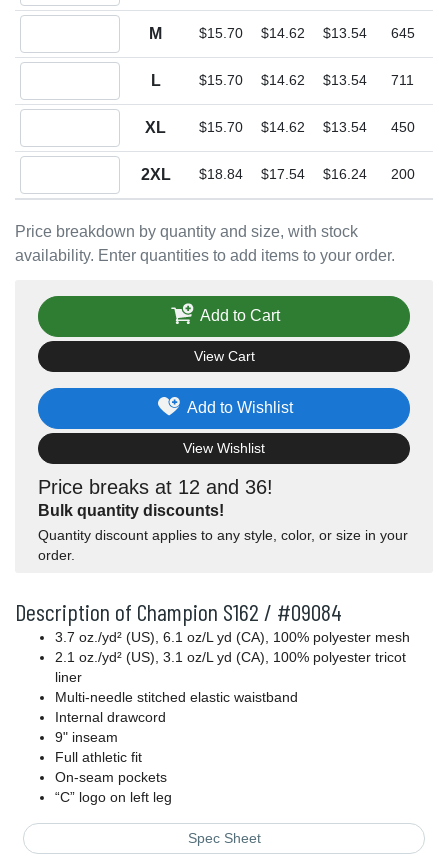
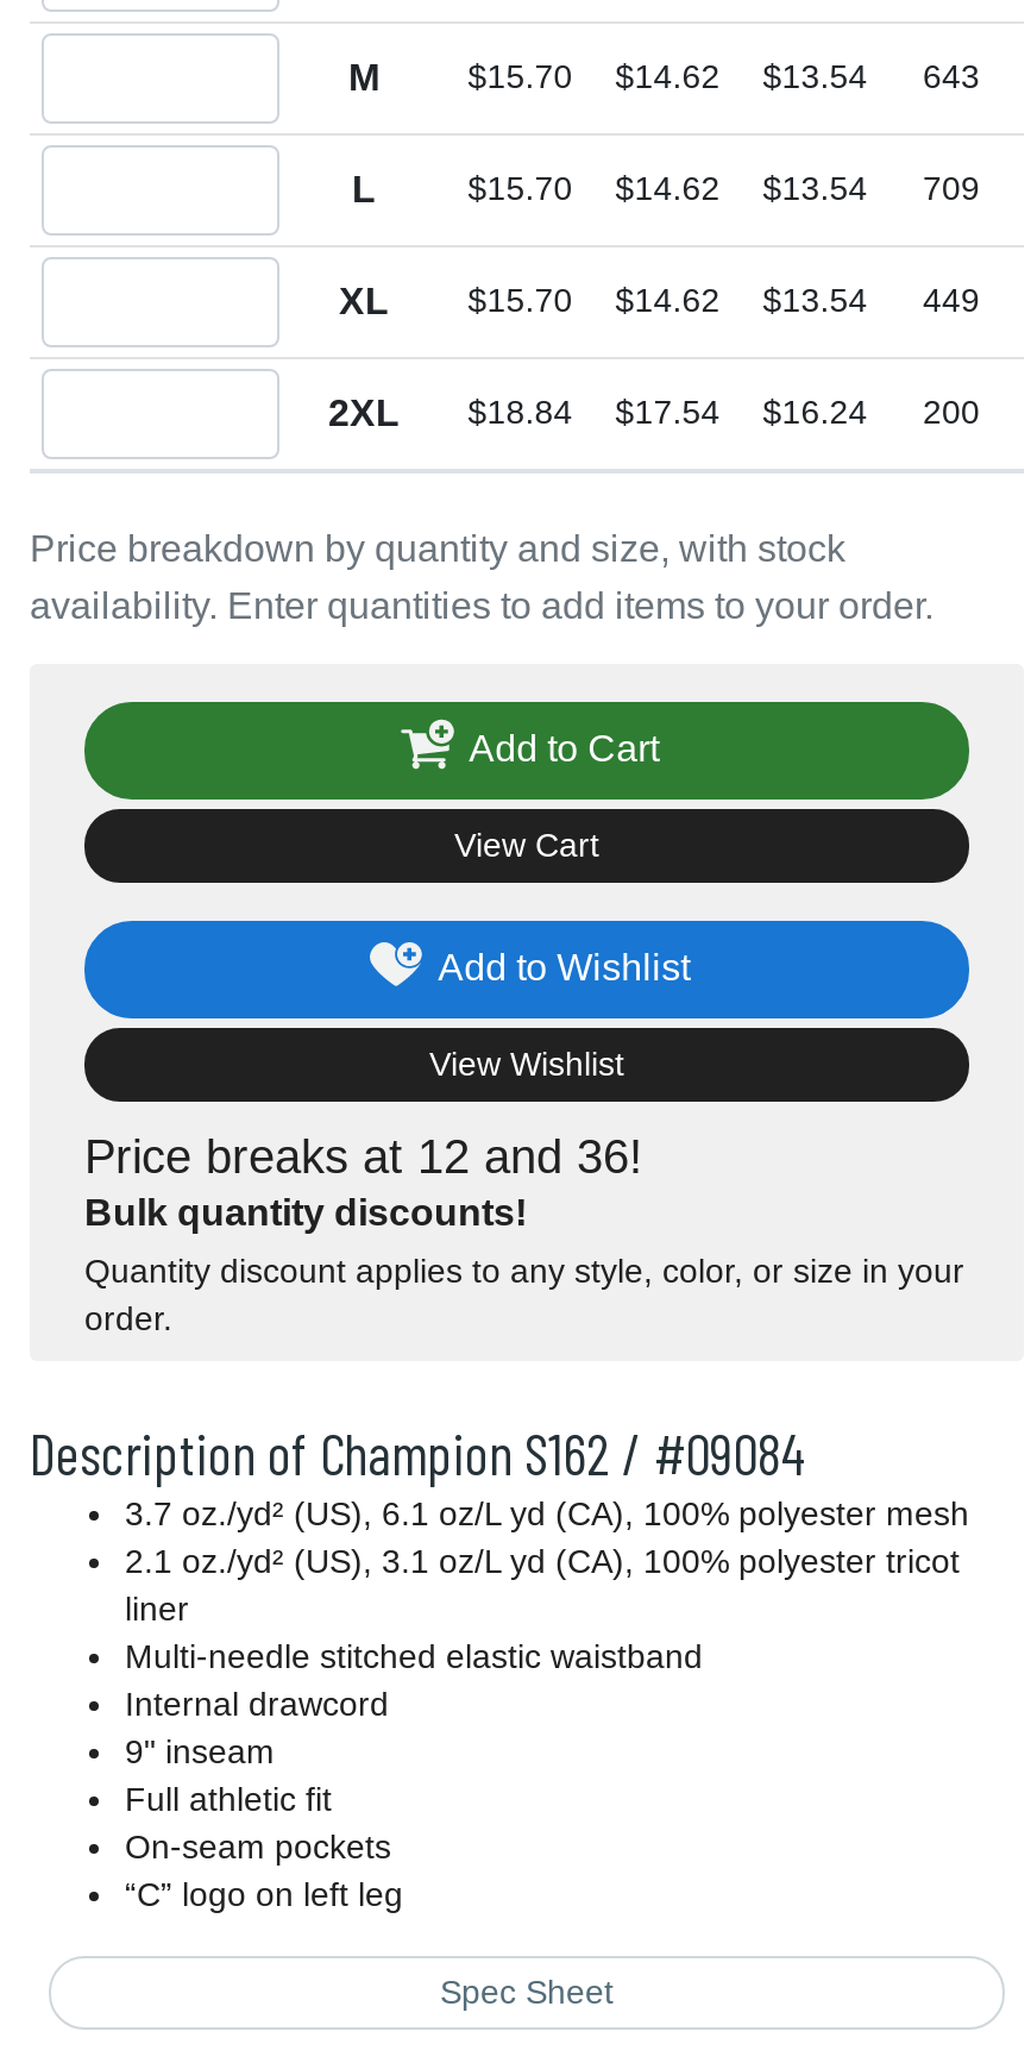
- $15.70 $14.62 $13.54 645
+ $15.70 $14.62 $13.54 643

- $15.70 $14.62 $13.54 711
+ $15.70 $14.62 $13.54 709

- $15.70 $14.62 $13.54 450
+ $15.70 $14.62 $13.54 449
